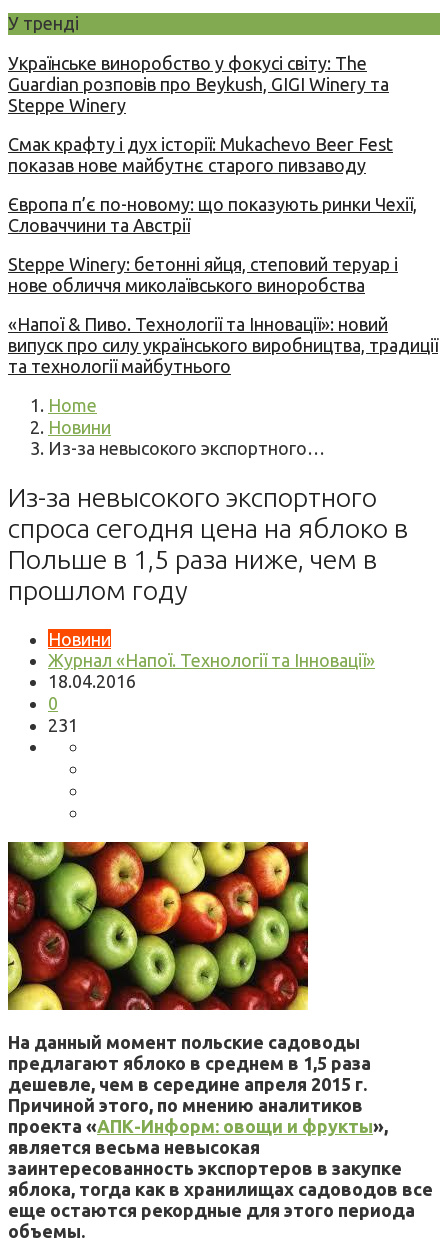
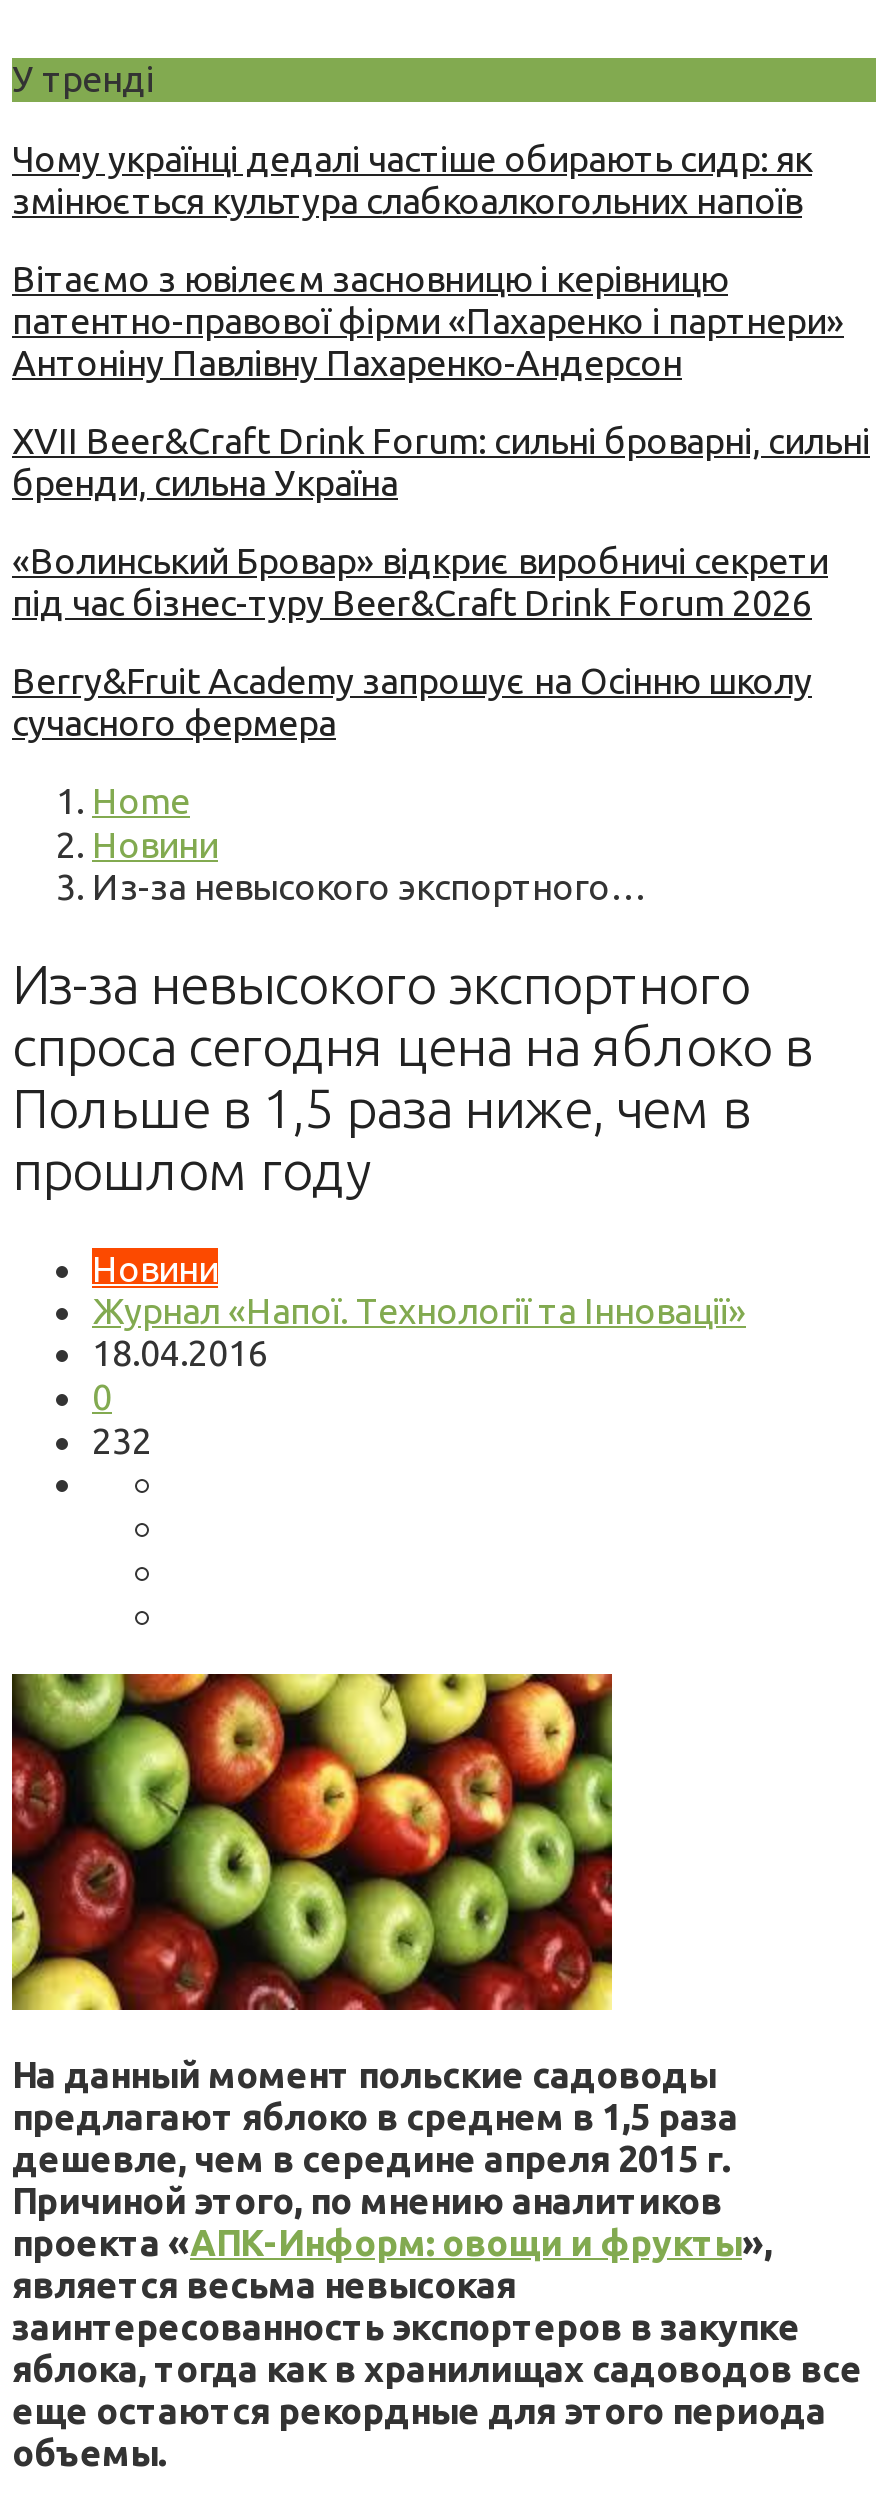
- Українське виноробство у фокусі світу: The
- Guardian розповів про Beykush, GIGI Winery та
- Steppe Winery
+ Чому українці дедалі частіше обирають сидр: як
+ змінюється культура слабкоалкогольних напоїв

- Смак крафту і дух історії: Mukachevo Beer Fest
- показав нове майбутнє старого пивзаводу
+ Вітаємо з ювілеєм засновницю і керівницю
+ патентно-правової фірми «Пахаренко і партнери»
+ Антоніну Павлівну Пахаренко-Андерсон

- Європа п’є по-новому: що показують ринки Чехії,
- Словаччини та Австрії
+ XVII Beer&Craft Drink Forum: сильні броварні, сильні
+ бренди, сильна Україна

- Steppe Winery: бетонні яйця, степовий теруар і
- нове обличчя миколаївського виноробства
+ «Волинський Бровар» відкриє виробничі секрети
+ під час бізнес-туру Beer&Craft Drink Forum 2026

- «Напої & Пиво. Технології та Інновації»: новий
- випуск про силу українського виробництва, традиції
- та технології майбутнього
+ Berry&Fruit Academy запрошує на Осінню школу
+ сучасного фермера

- 231
+ 232
